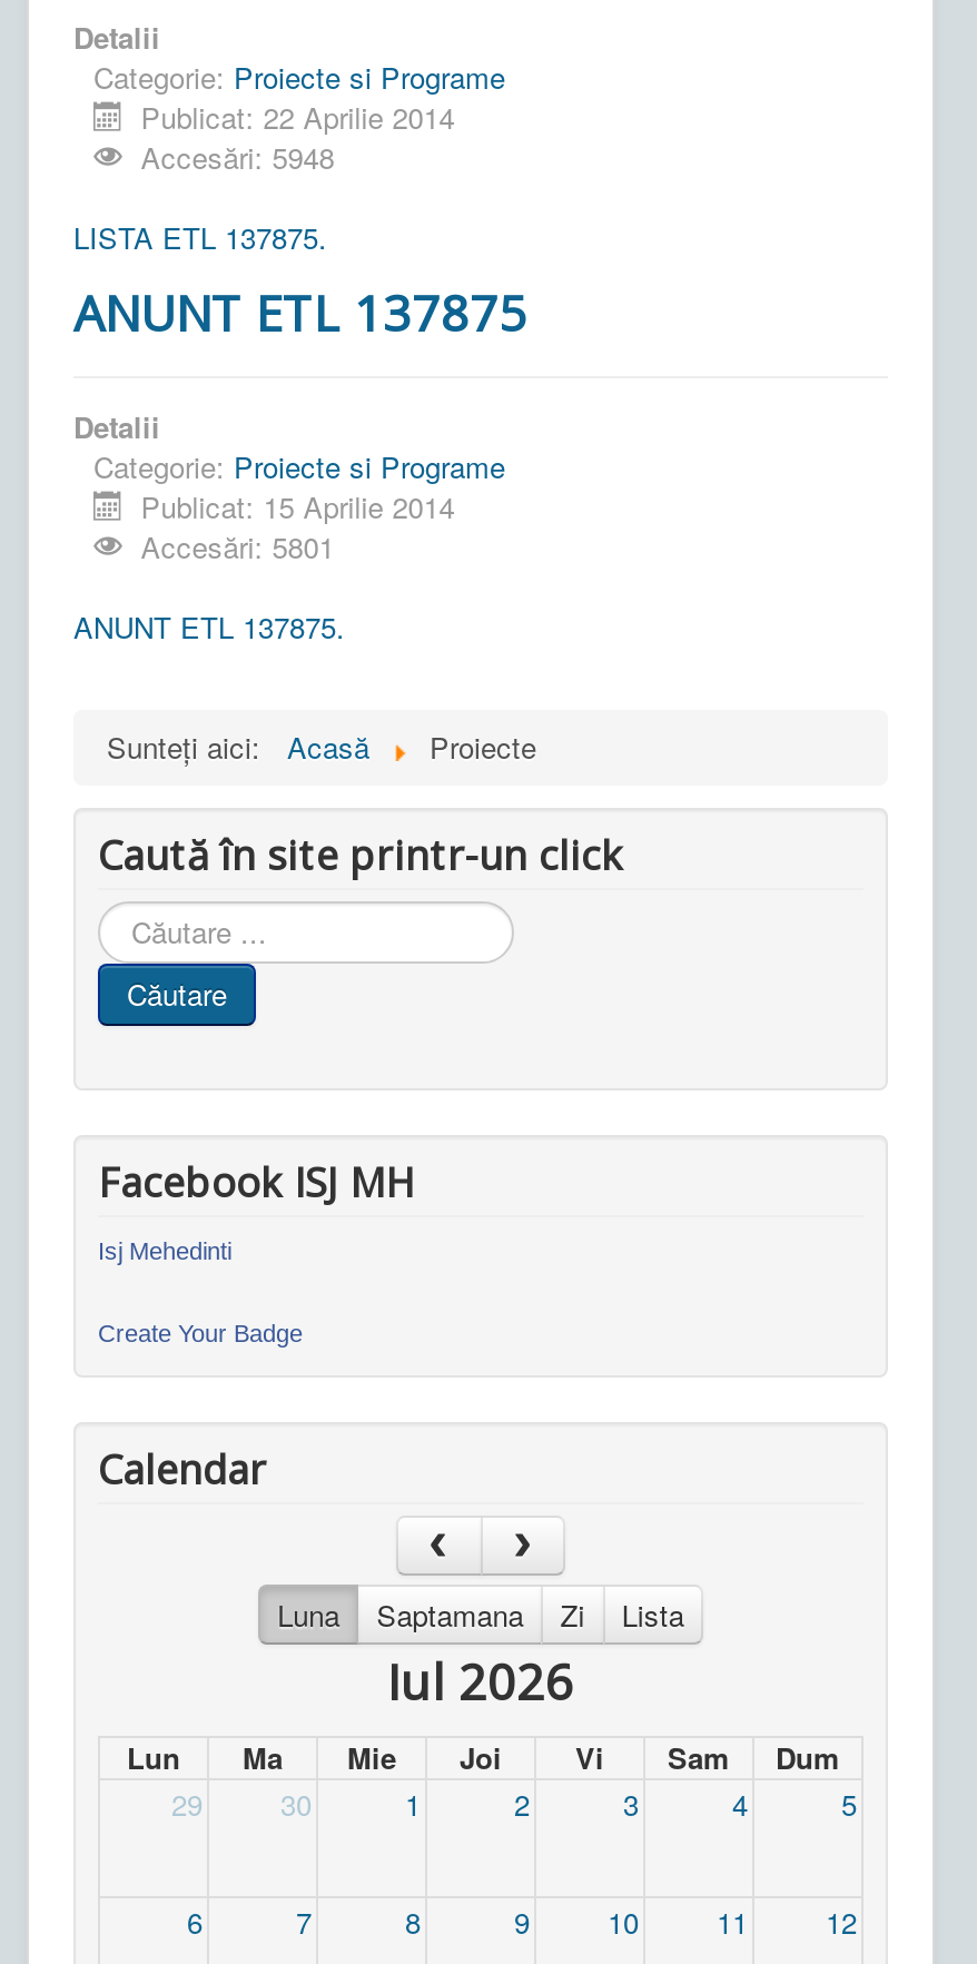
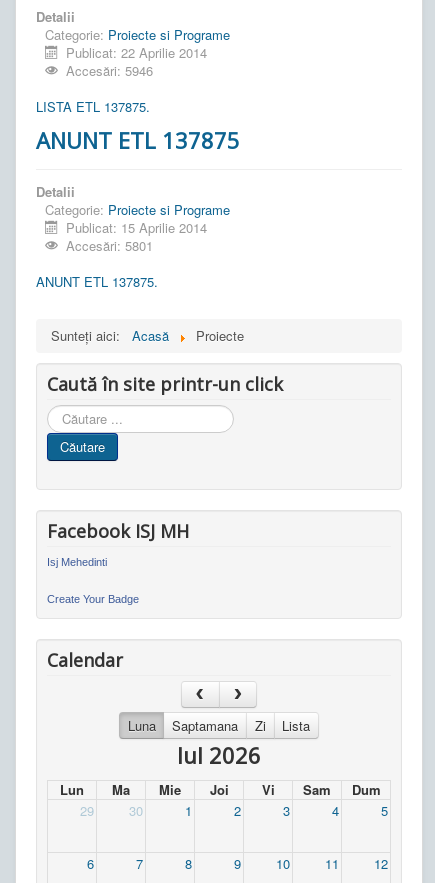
- Accesări: 5948
+ Accesări: 5946
